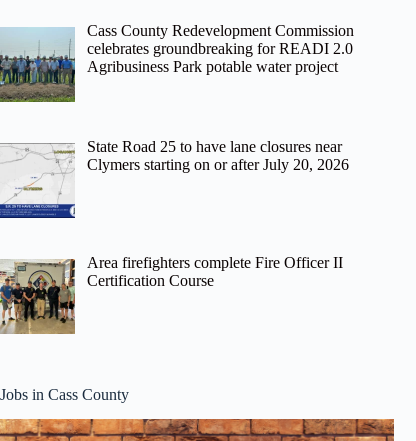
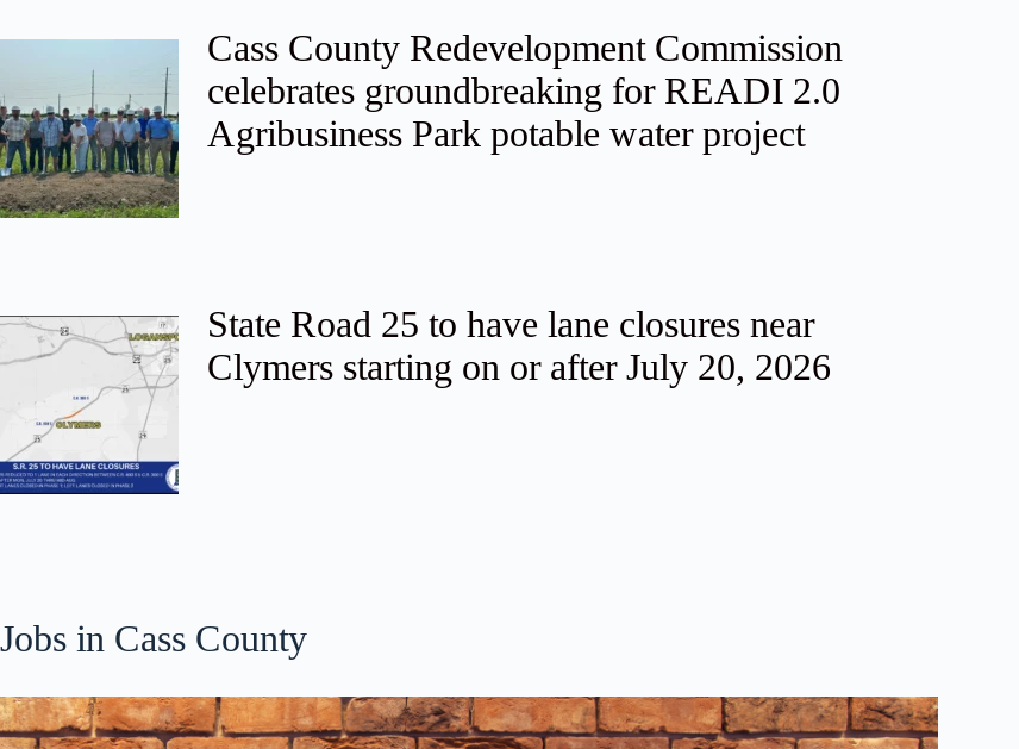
- [image]
- Area firefighters complete Fire Officer II
- Certification Course
